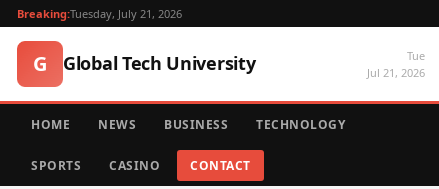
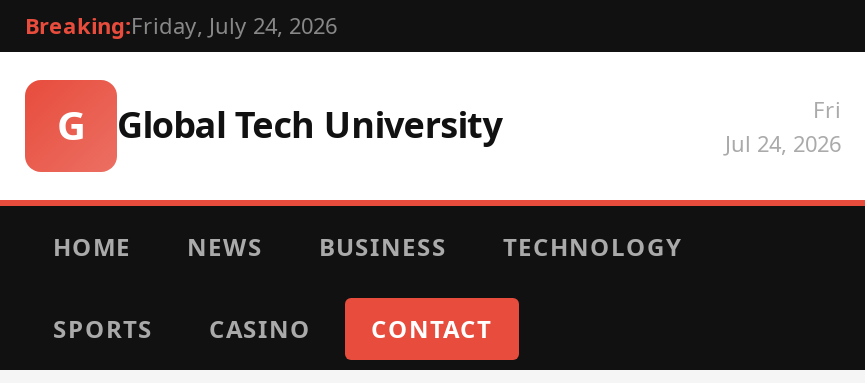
- Breaking:Tuesday, July 21, 2026
+ Breaking:Friday, July 24, 2026

- Tue
- Jul 21, 2026
+ Fri
+ Jul 24, 2026
